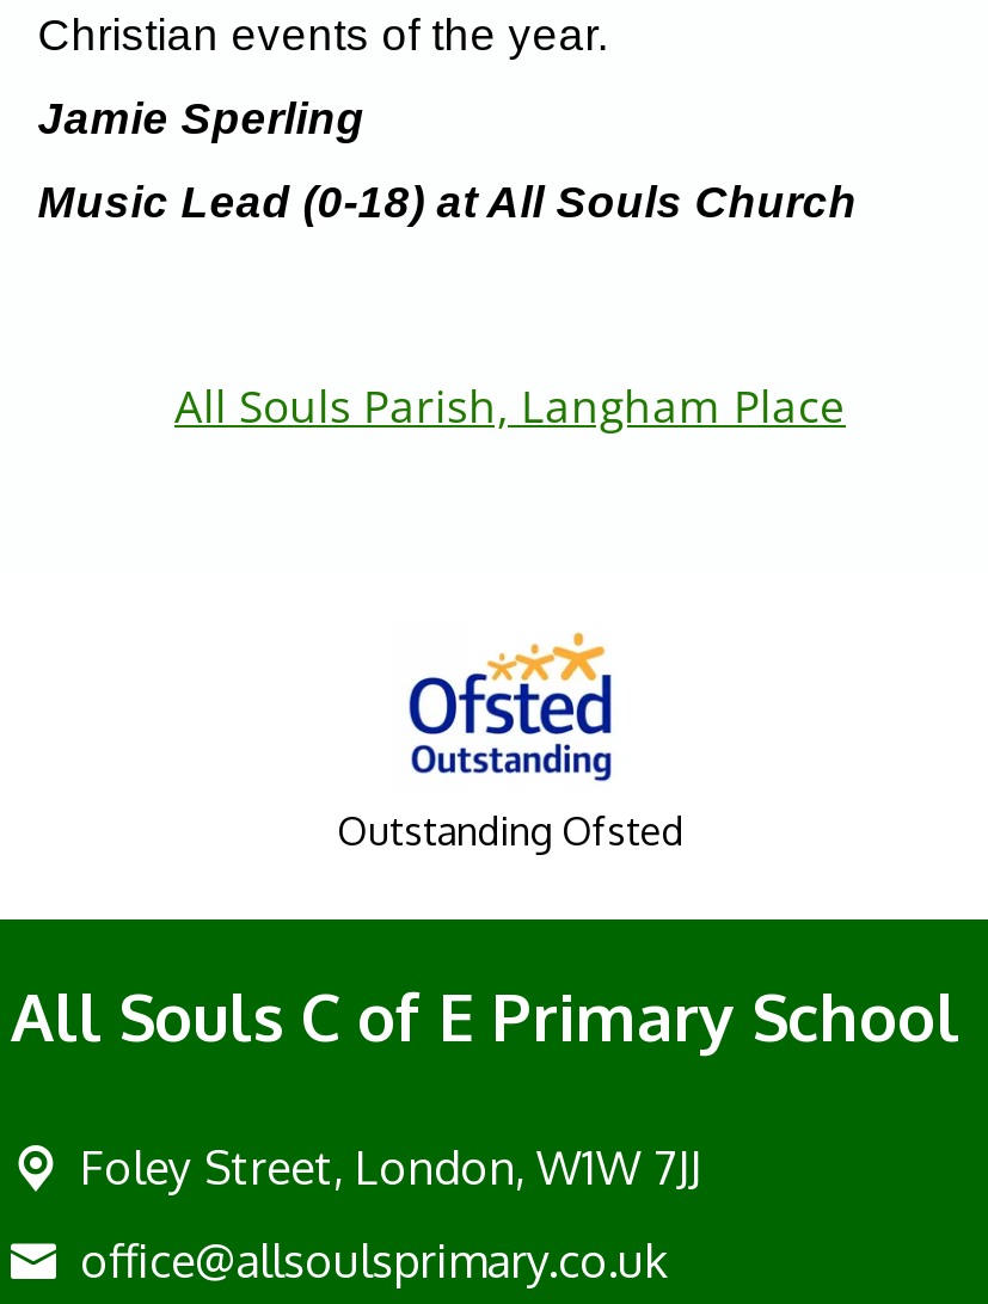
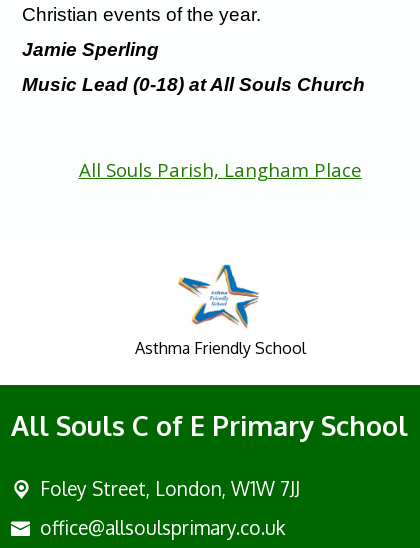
- [image]
- Outstanding Ofsted
+ [image]
+ Asthma Friendly School
